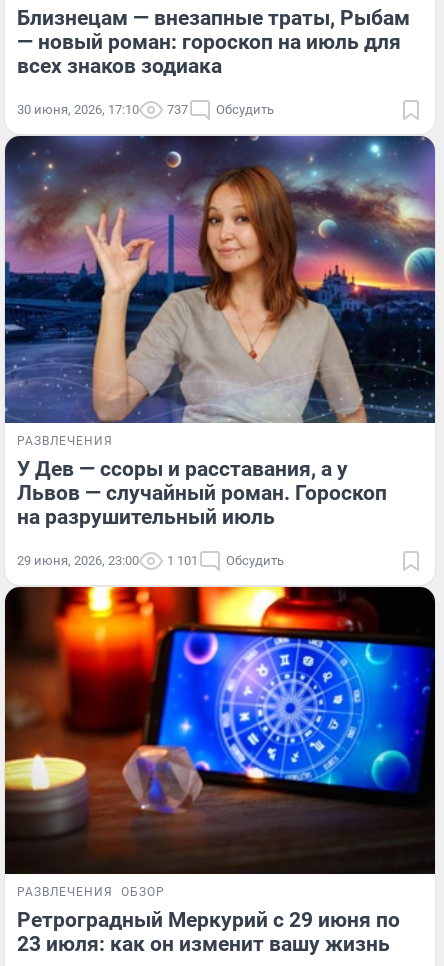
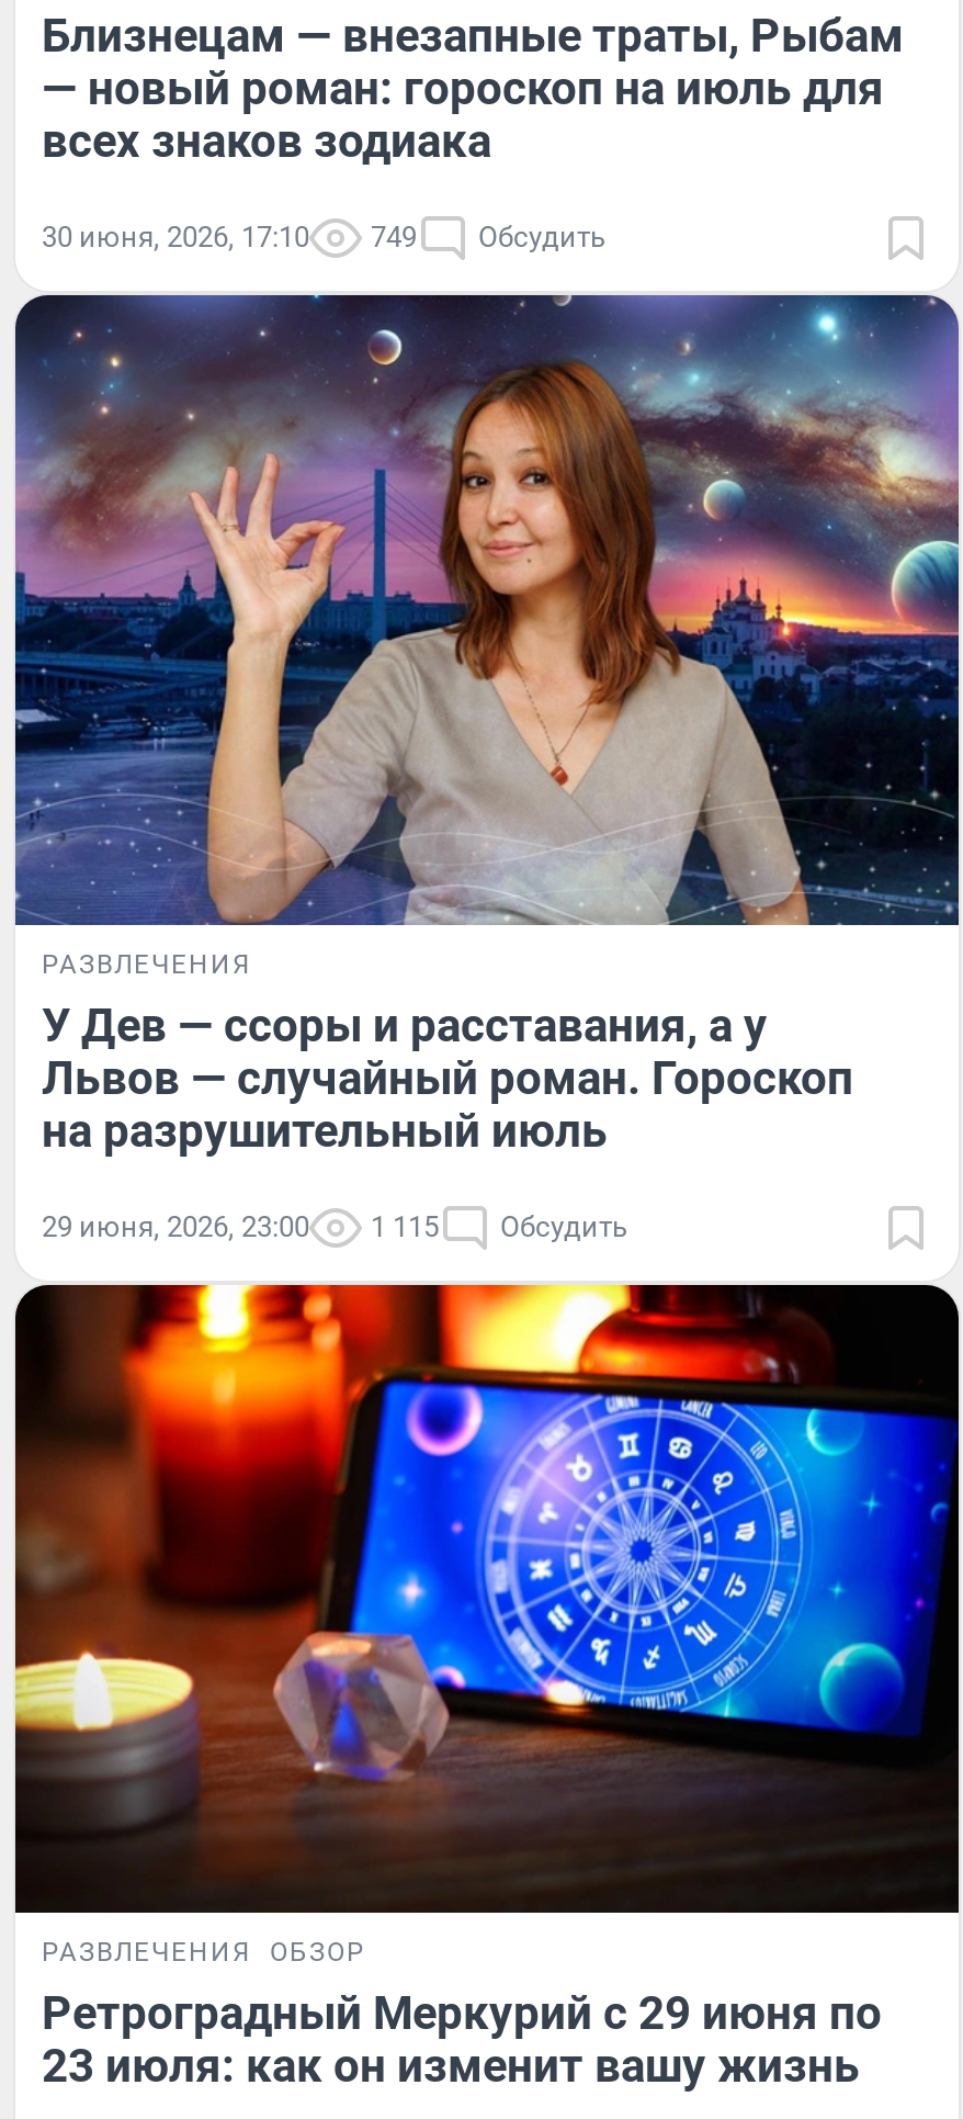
- 30 июня, 2026, 17:10 737 Обсудить
+ 30 июня, 2026, 17:10 749 Обсудить

- 29 июня, 2026, 23:00 1 101 Обсудить
+ 29 июня, 2026, 23:00 1 115 Обсудить
